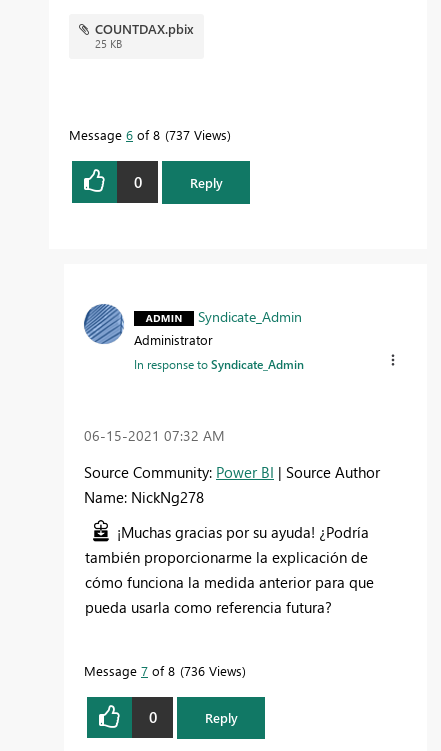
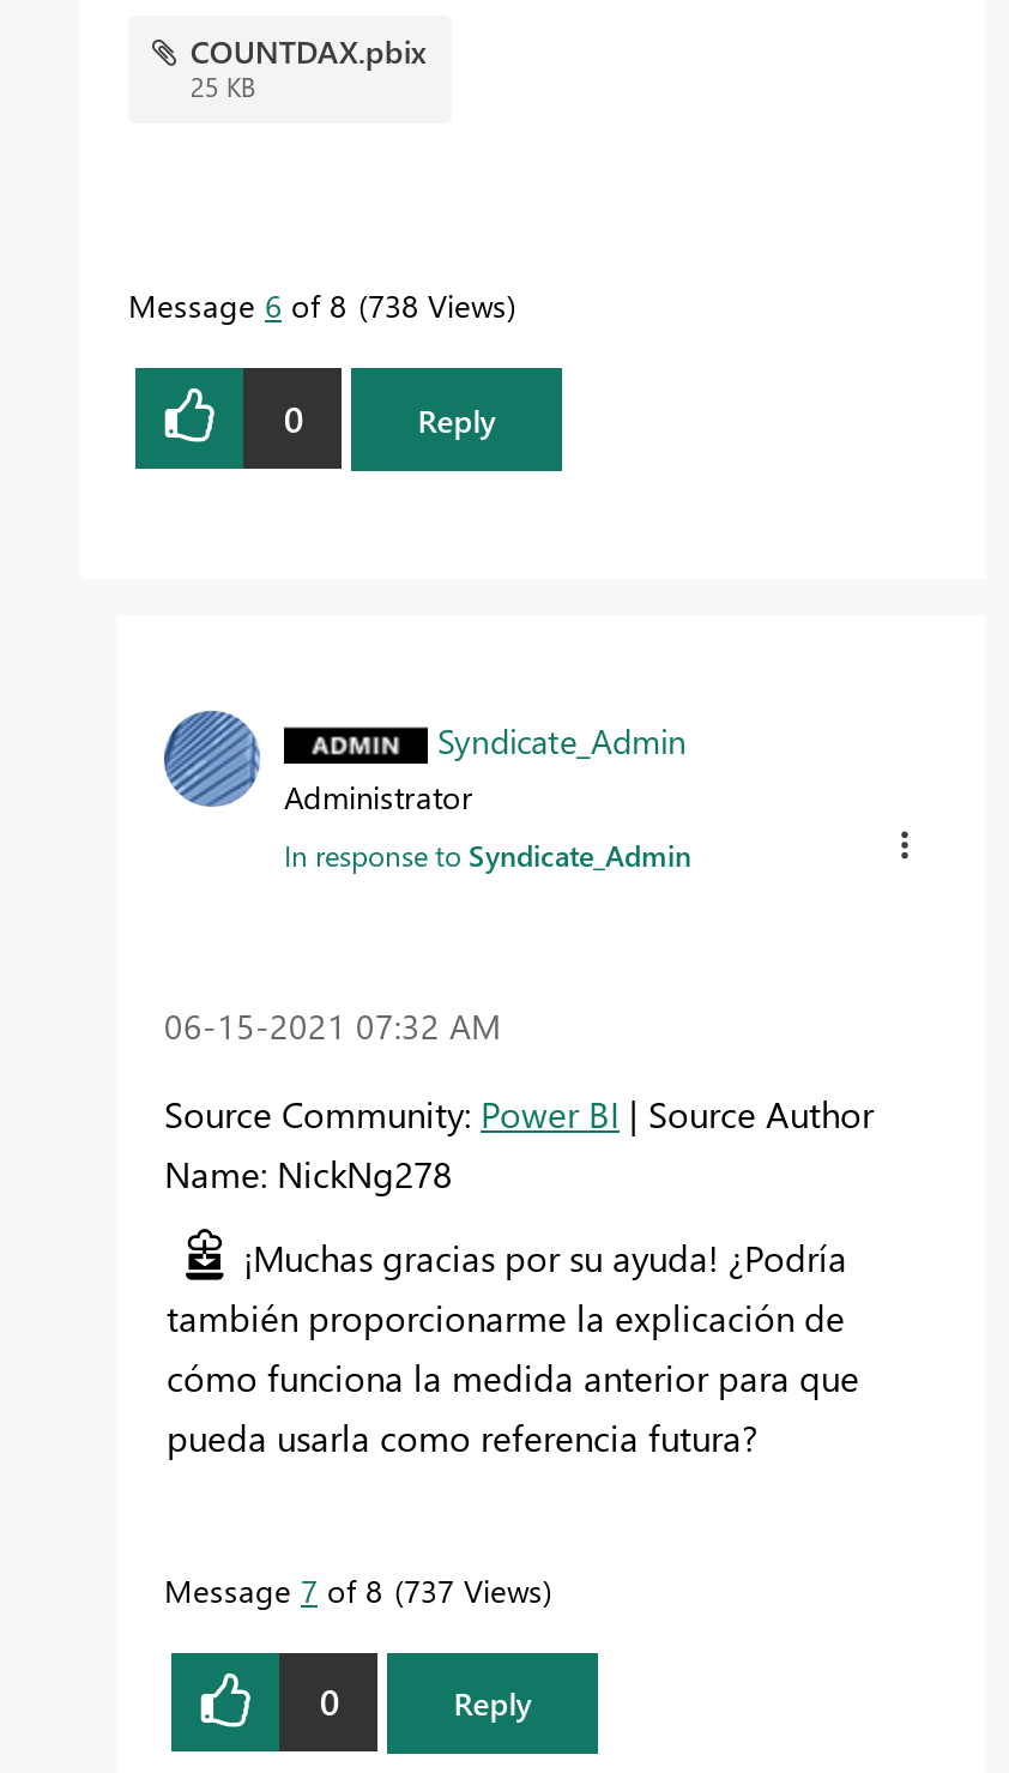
- Message 6 of 8 737 Views
+ Message 6 of 8 738 Views

- Message 7 of 8 736 Views
+ Message 7 of 8 737 Views
